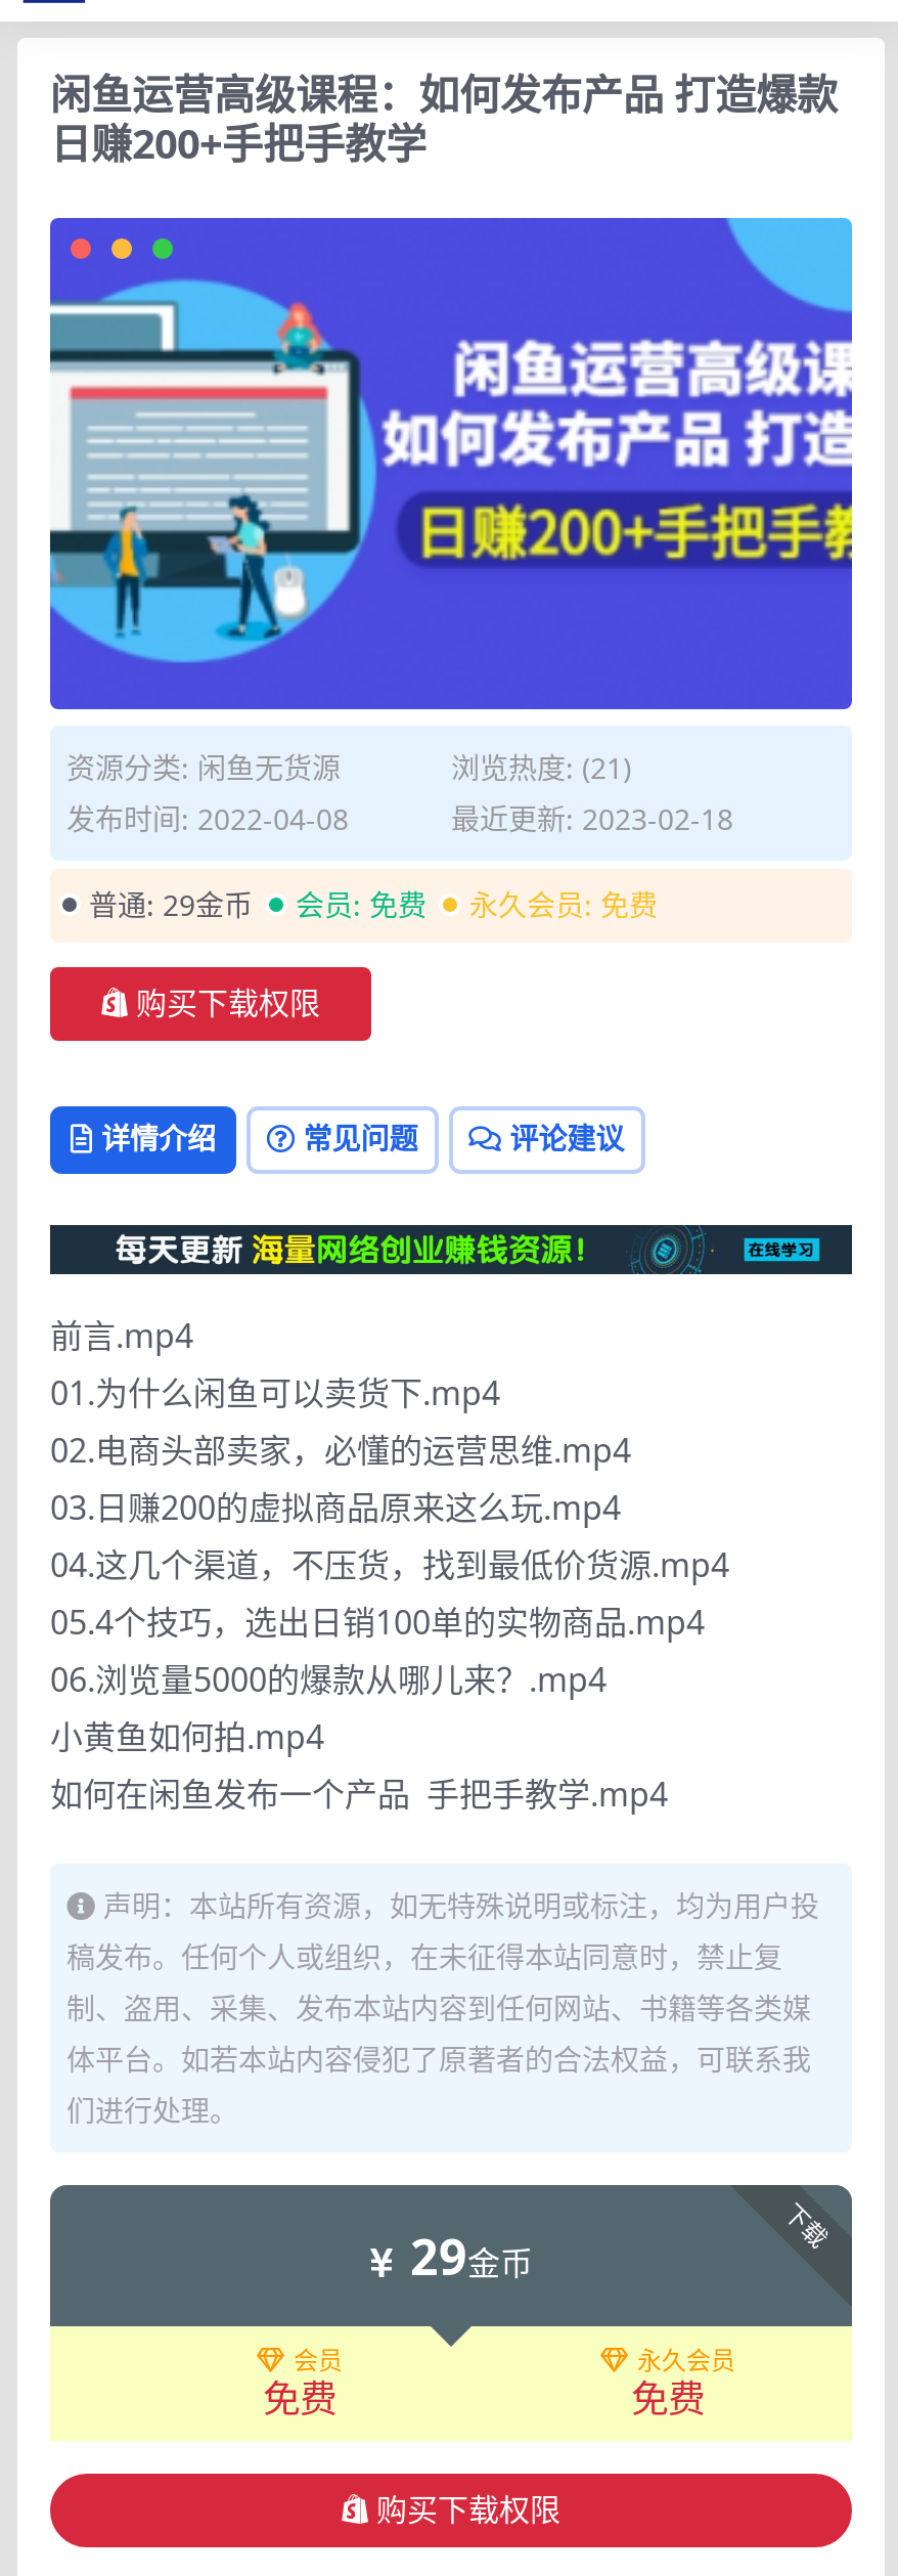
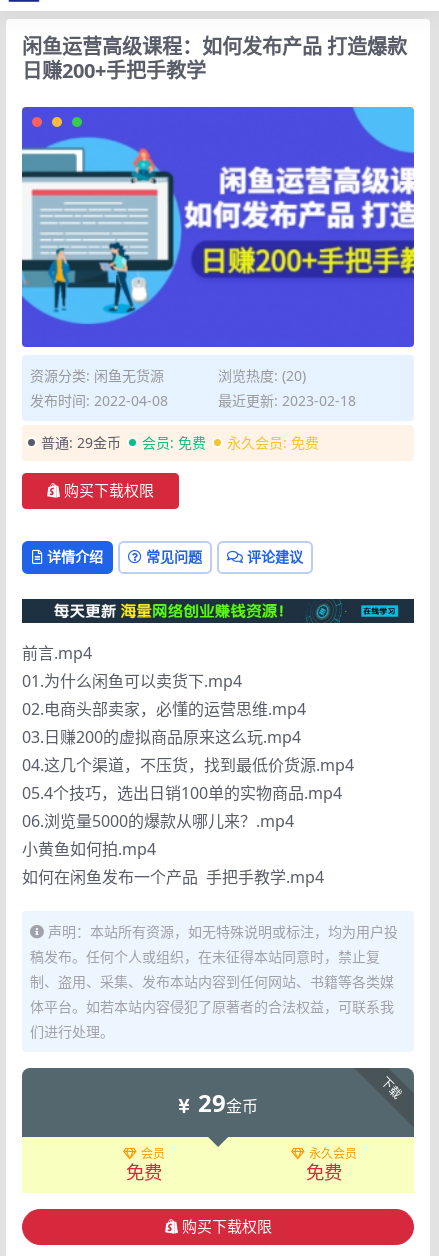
- 浏览热度: (21)
+ 浏览热度: (20)
